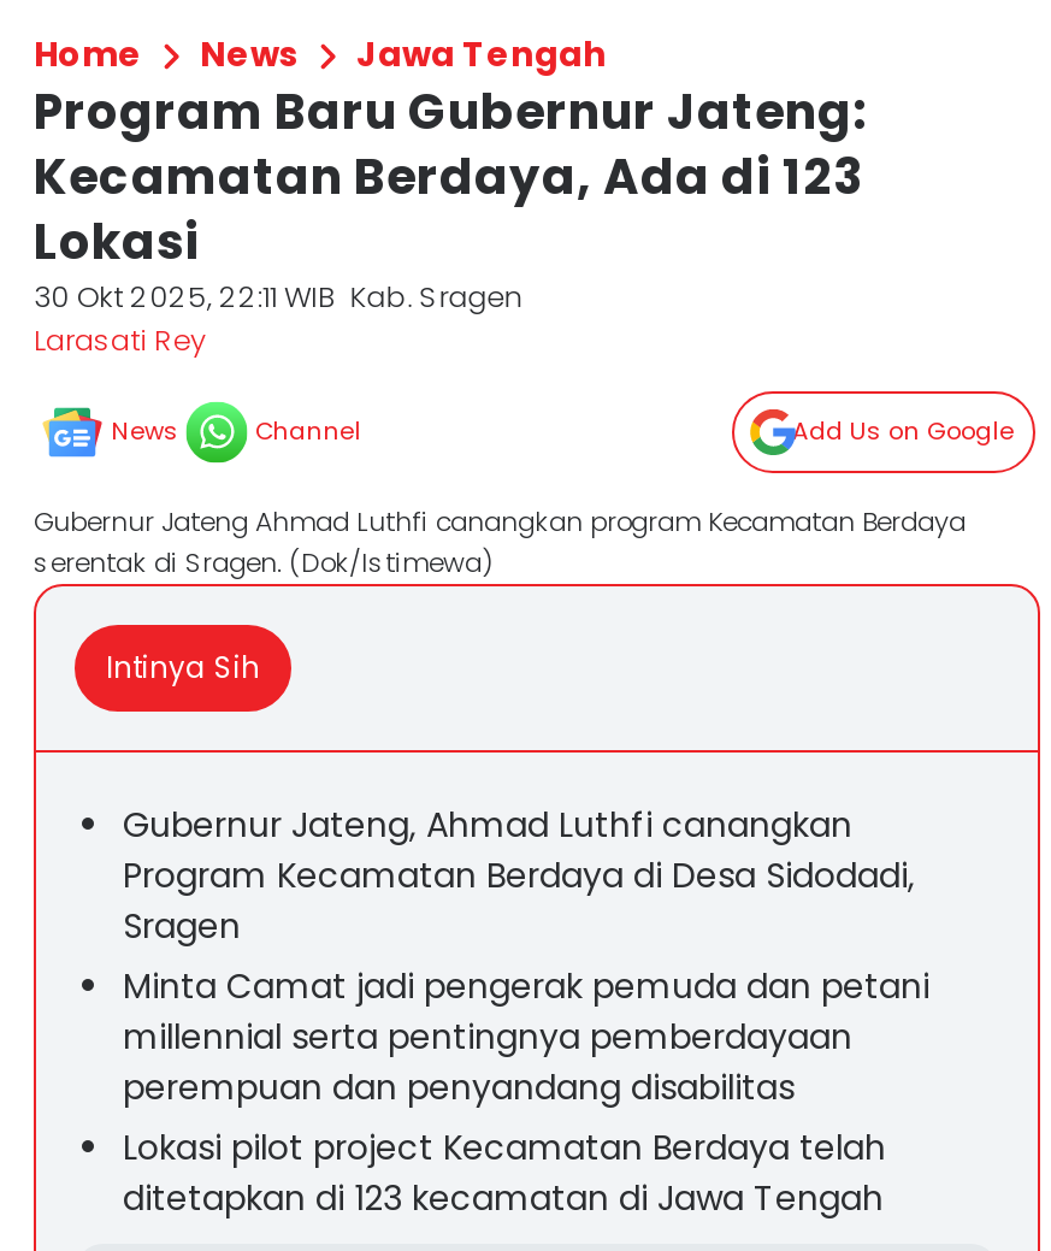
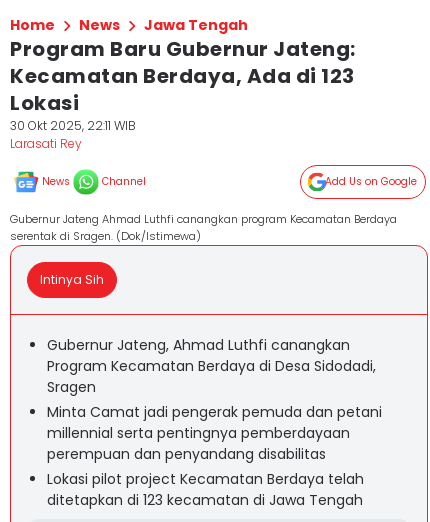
- 30 Okt 2025, 22:11 WIB Kab. Sragen
+ 30 Okt 2025, 22:11 WIB
